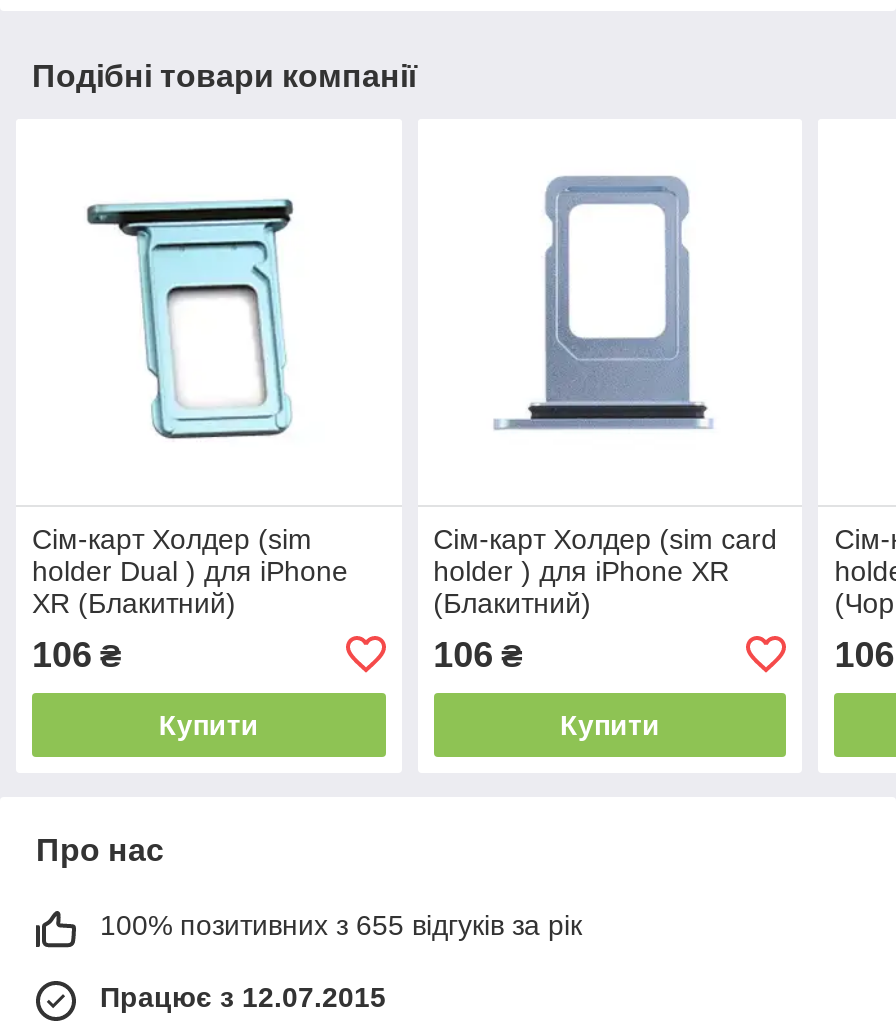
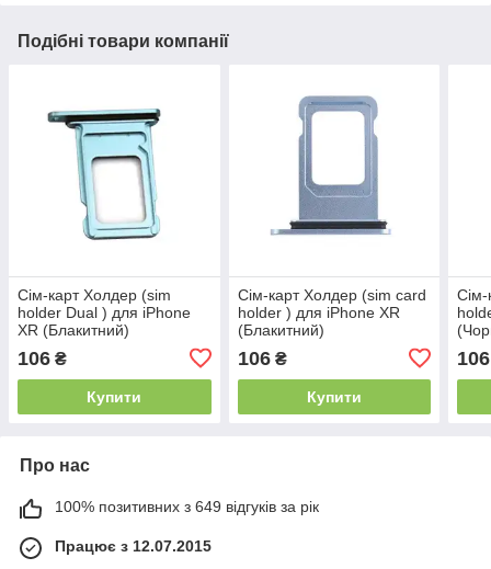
- 100% позитивних з 655 відгуків за рік
+ 100% позитивних з 649 відгуків за рік
